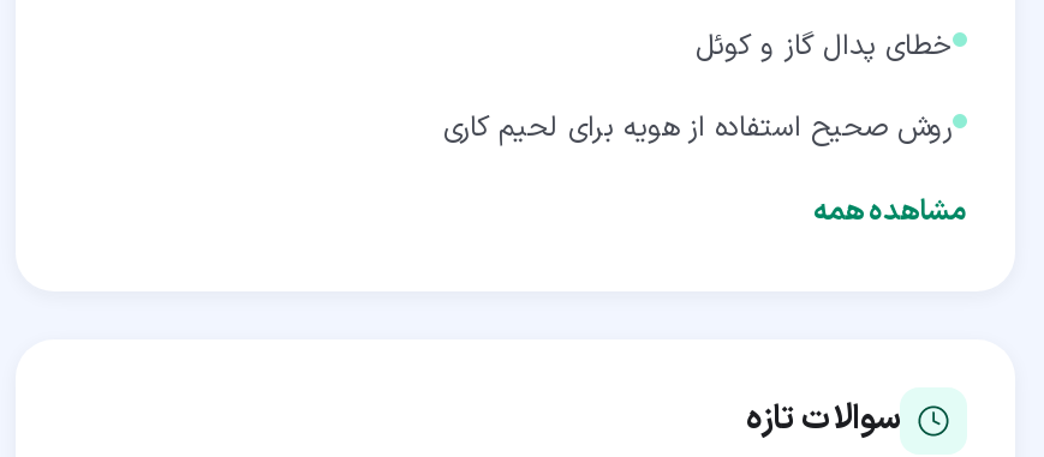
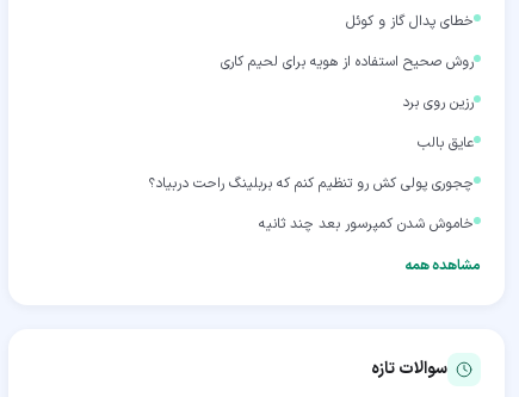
+ رزین روی برد
+ عایق بالب
+ چجوری پولی کش رو تنظیم کنم که بربلینگ راحت دربیاد؟
+ خاموش شدن کمپرسور بعد چند ثانیه
